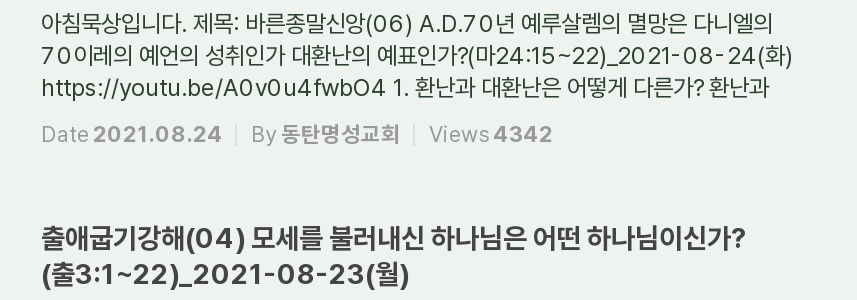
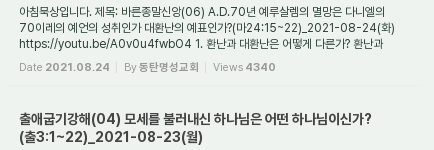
- Date 2021.08.24 By 동탄명성교회 Views 4342
+ Date 2021.08.24 By 동탄명성교회 Views 4340
